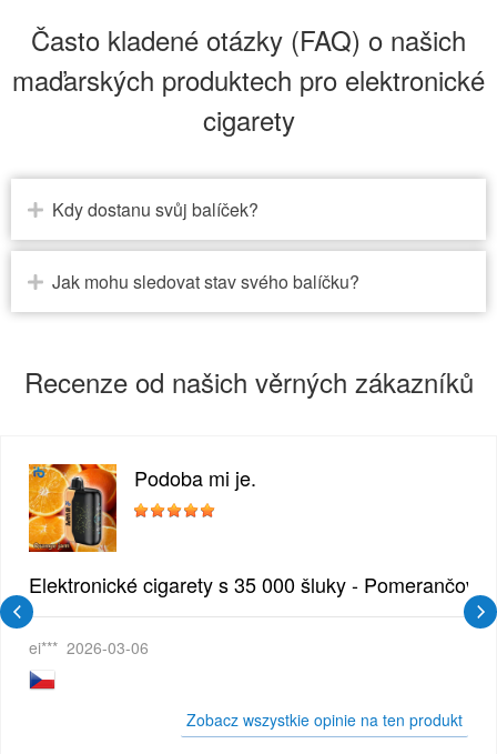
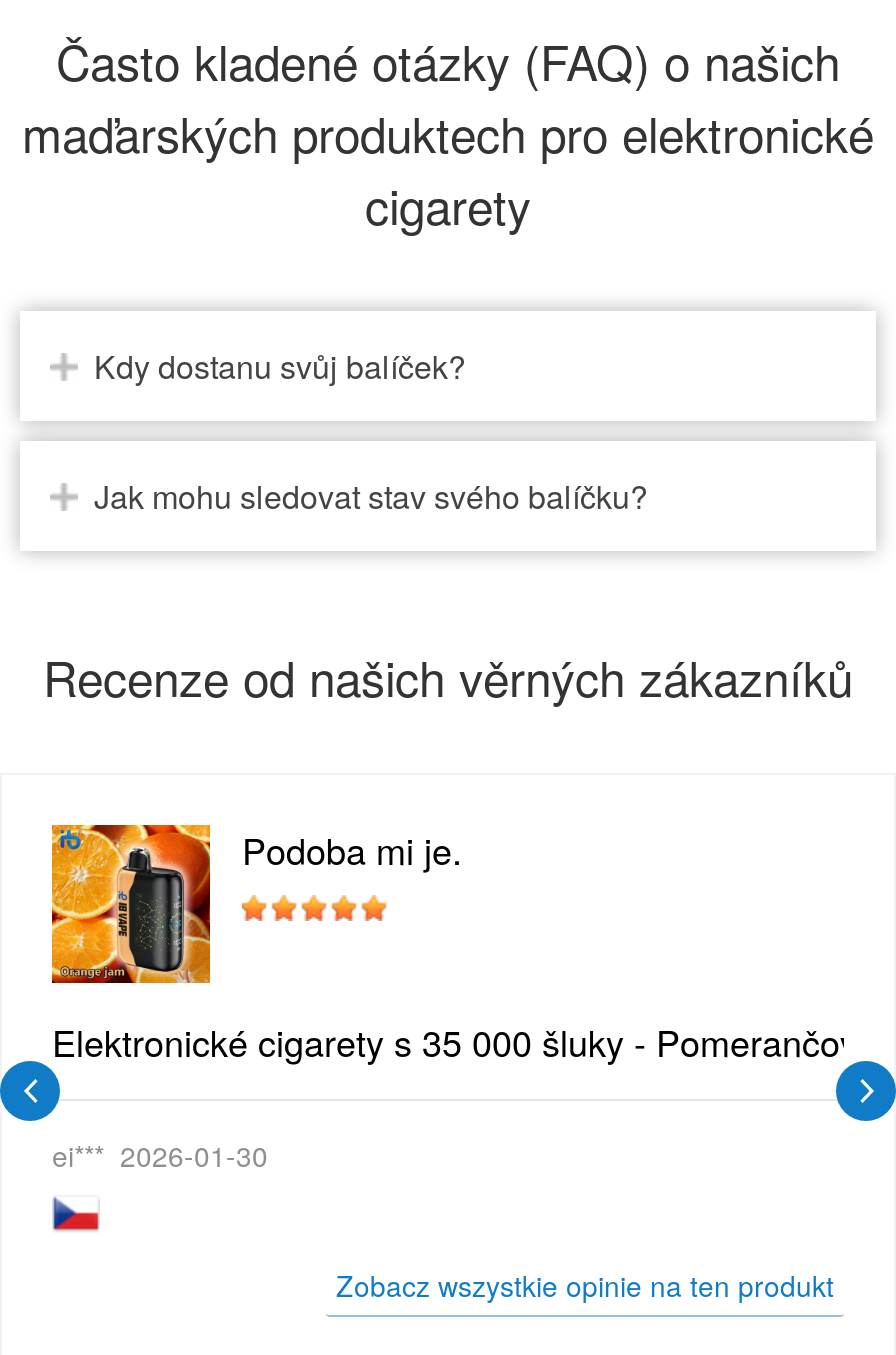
- ei*** 2026-03-06
+ ei*** 2026-01-30
